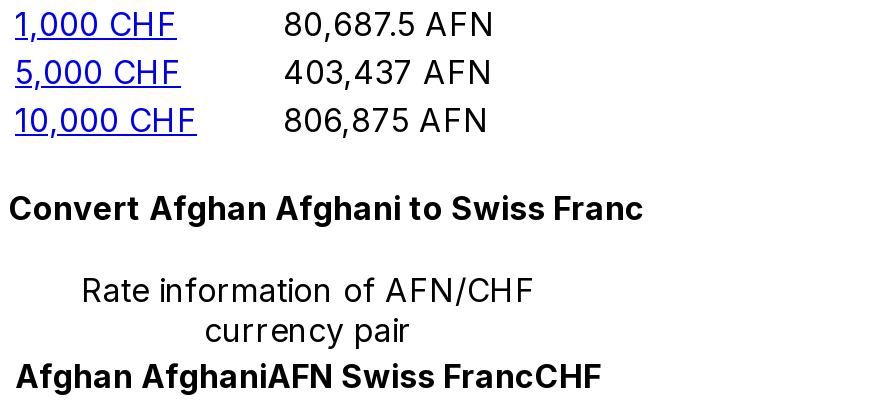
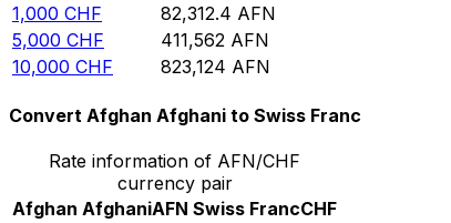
- 80,687.5 AFN
+ 82,312.4 AFN

- 403,437 AFN
+ 411,562 AFN

- 806,875 AFN
+ 823,124 AFN
